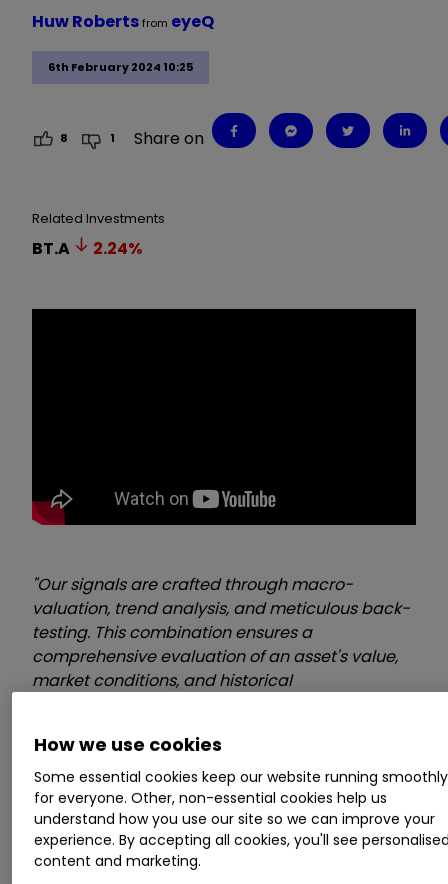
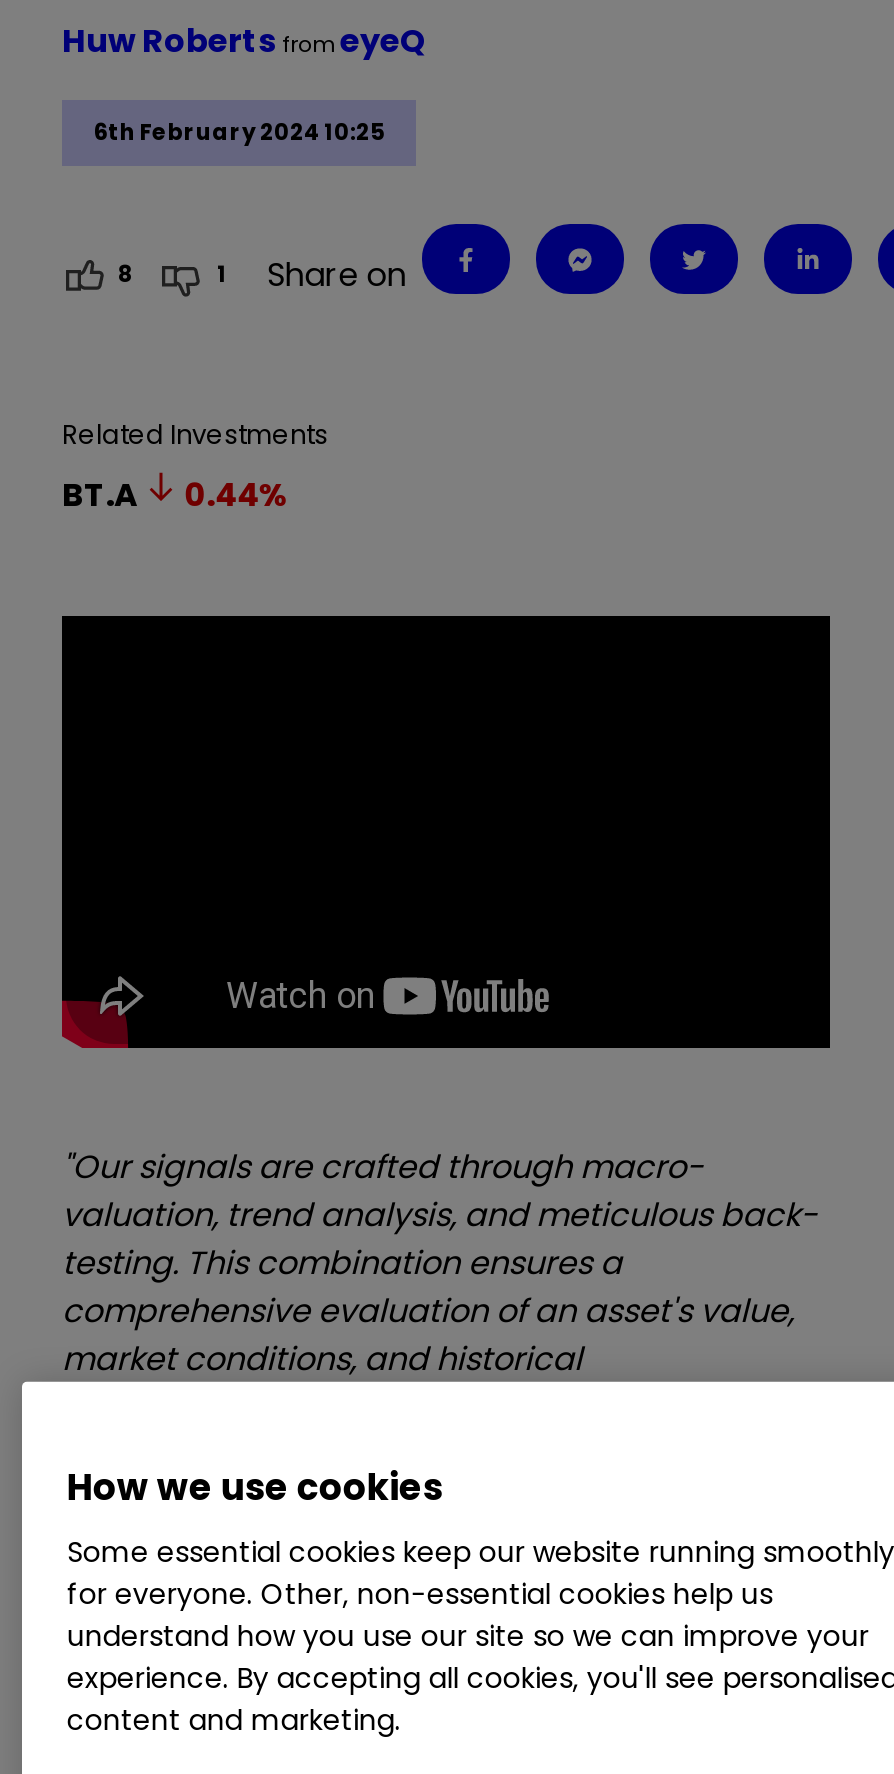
- BT.A 2.24%
+ BT.A 0.44%
